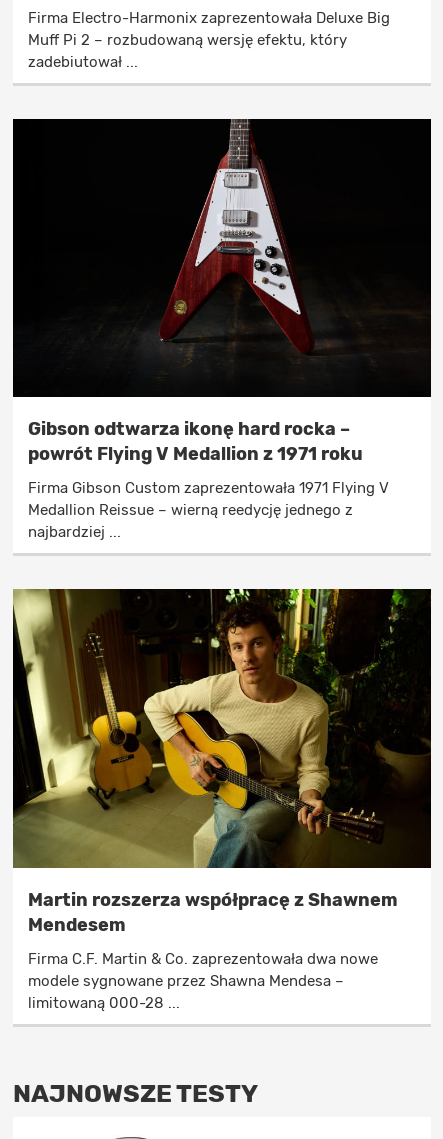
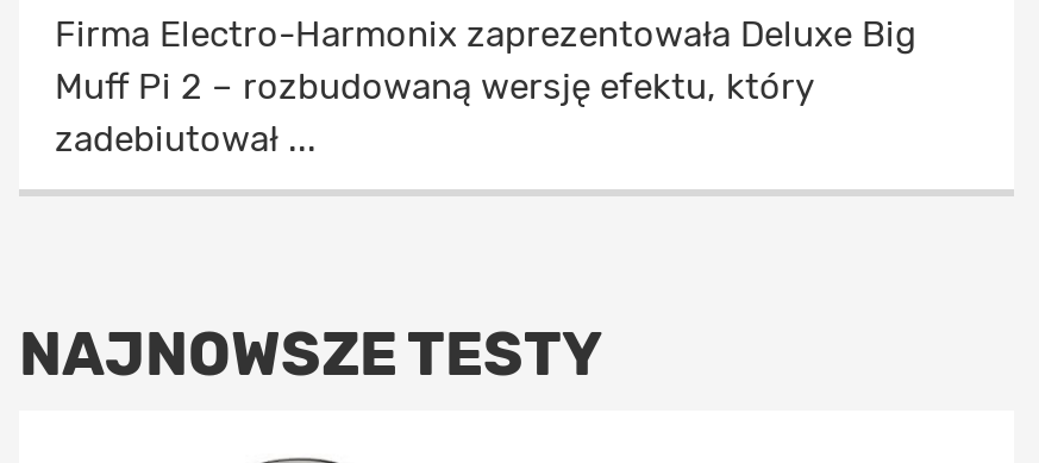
- [image]
- Gibson odtwarza ikonę hard rocka –
- powrót Flying V Medallion z 1971 roku
- Firma Gibson Custom zaprezentowała 1971 Flying V
- Medallion Reissue – wierną reedycję jednego z
- najbardziej ...

- [image]
- Martin rozszerza współpracę z Shawnem
- Mendesem
- Firma C.F. Martin & Co. zaprezentowała dwa nowe
- modele sygnowane przez Shawna Mendesa –
- limitowaną 000-28 ...
